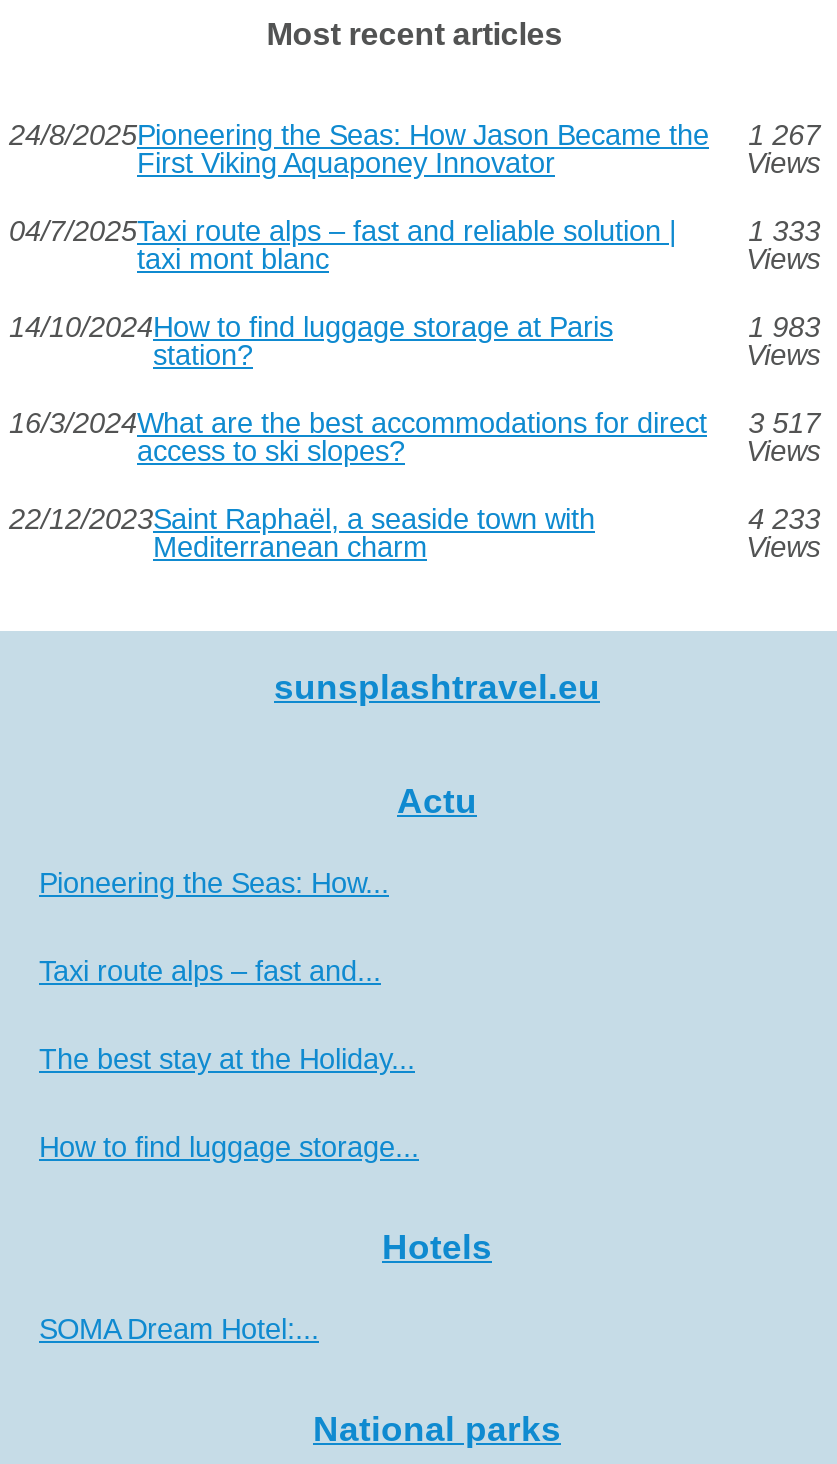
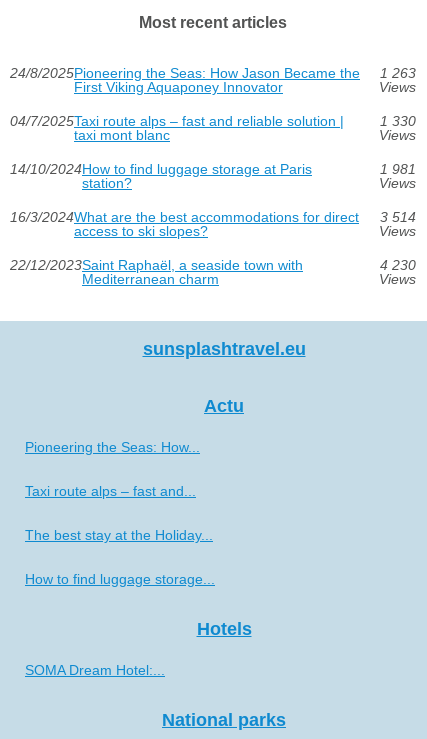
- 24/8/2025Pioneering the Seas: How Jason Became the 1 267
+ 24/8/2025Pioneering the Seas: How Jason Became the 1 263

- 1 333
+ 1 330

- 1 983
+ 1 981

- 16/3/2024What are the best accommodations for direct 3 517
+ 16/3/2024What are the best accommodations for direct 3 514

- 4 233
+ 4 230
